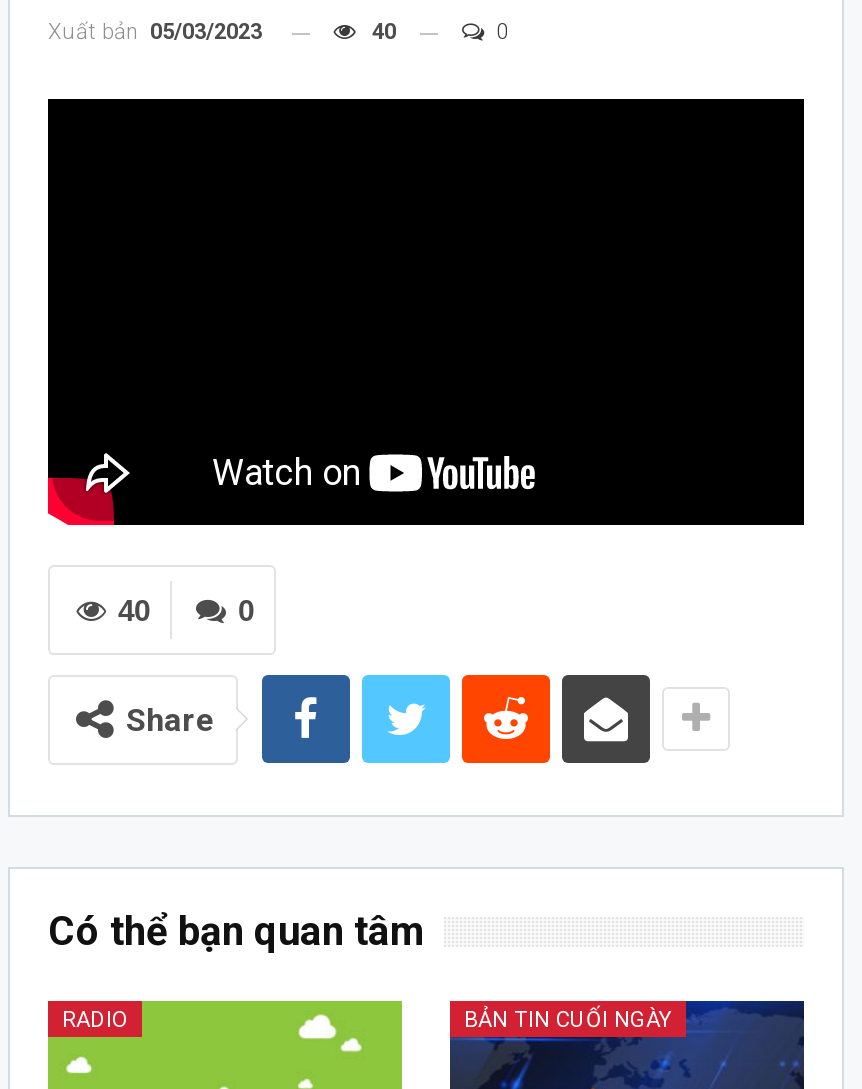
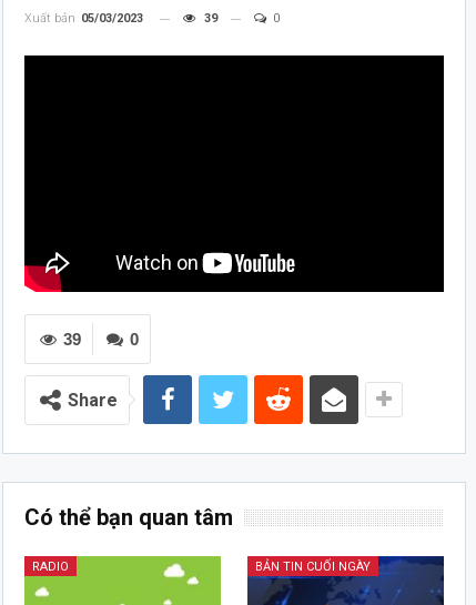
- 40
+ 39

- 40
+ 39
